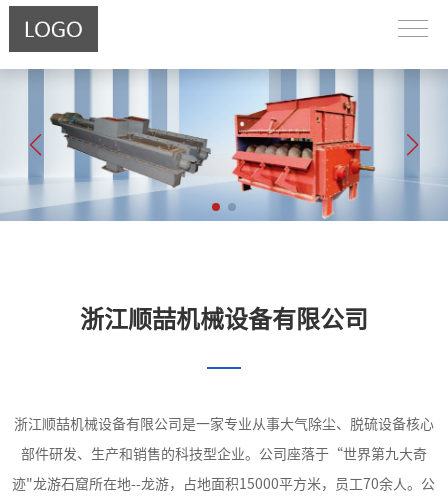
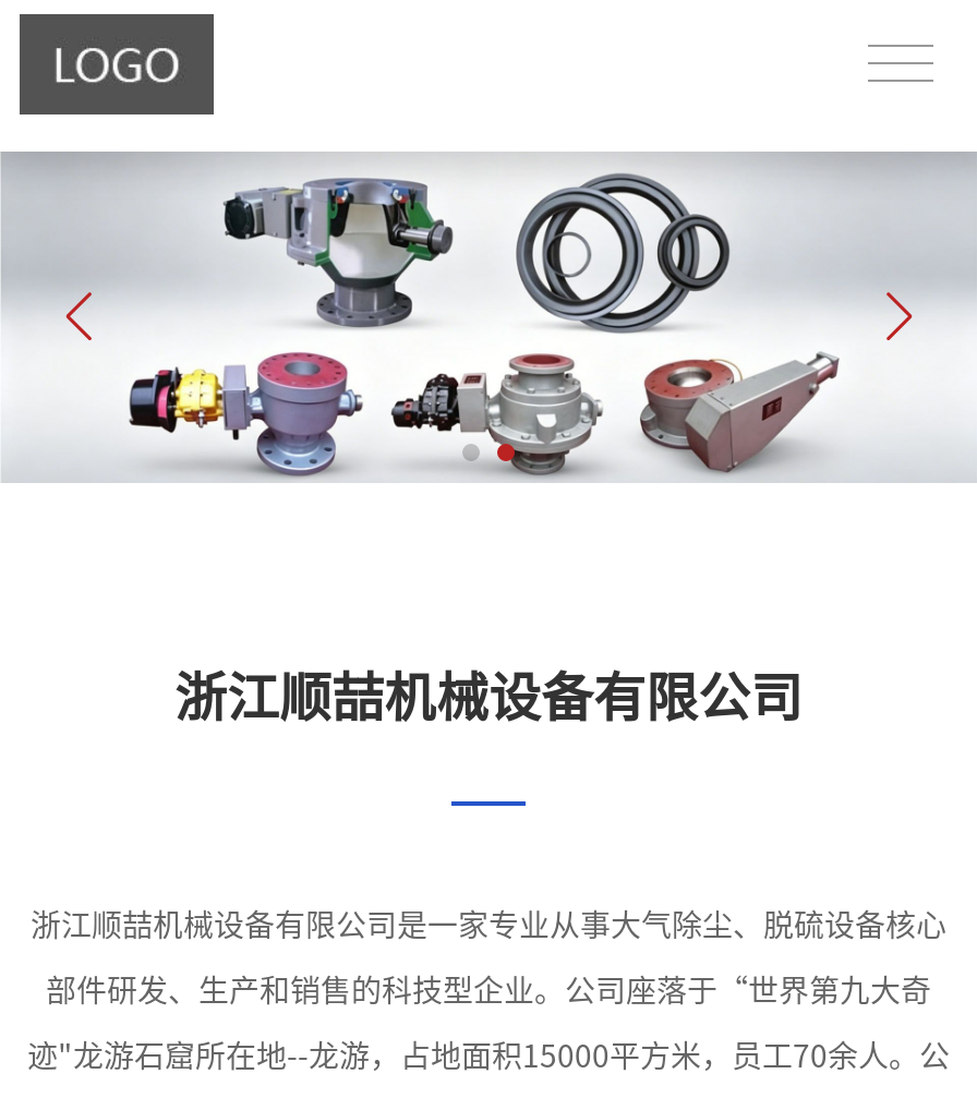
- [image]
+ [image]
